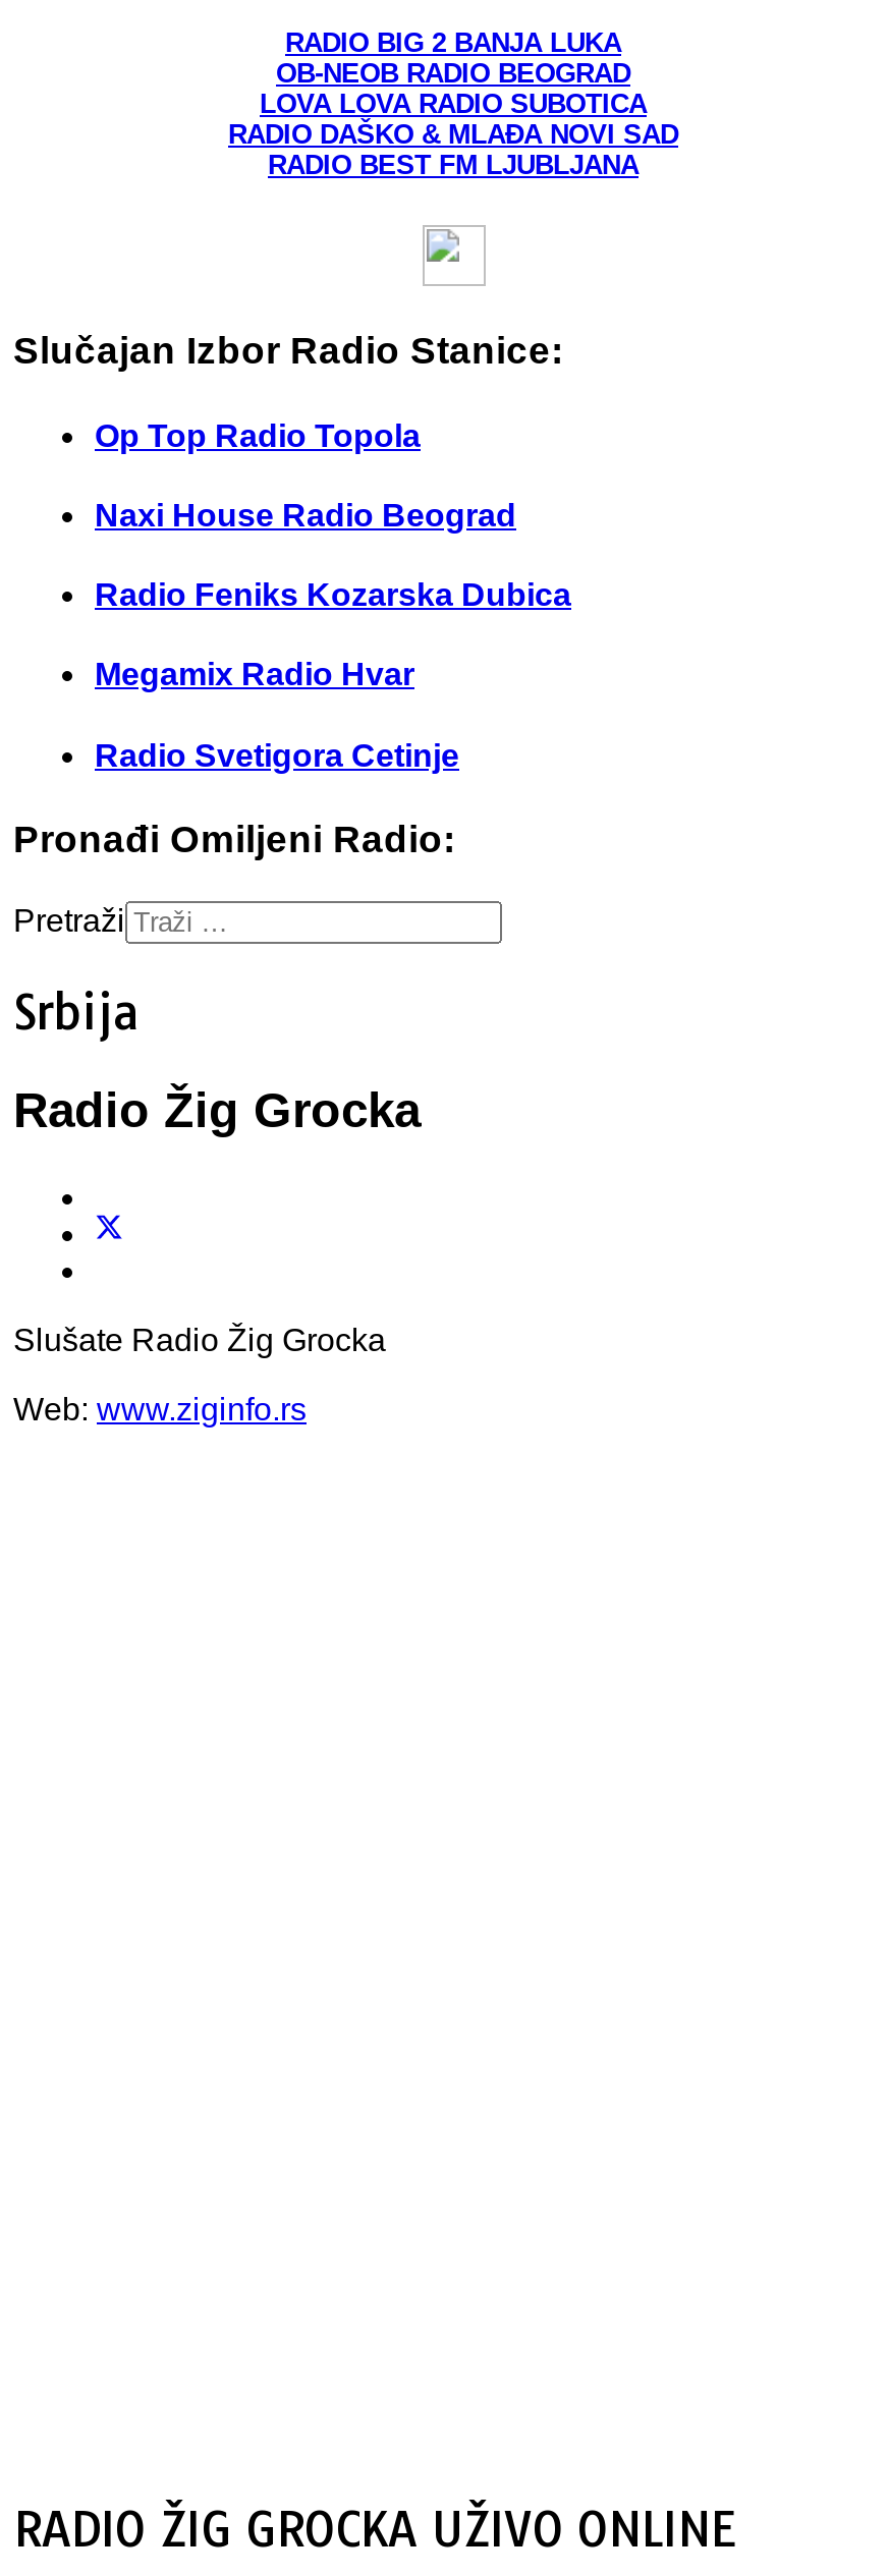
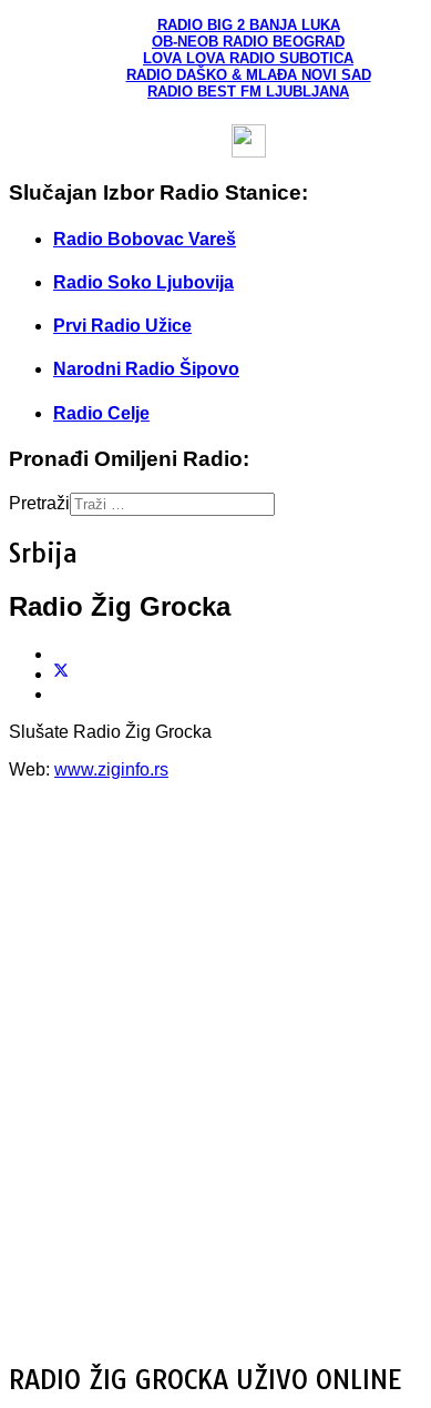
- Op Top Radio Topola
+ Radio Bobovac Vareš

- Naxi House Radio Beograd
+ Radio Soko Ljubovija

- Radio Feniks Kozarska Dubica
+ Prvi Radio Užice

- Megamix Radio Hvar
+ Narodni Radio Šipovo

- Radio Svetigora Cetinje
+ Radio Celje
